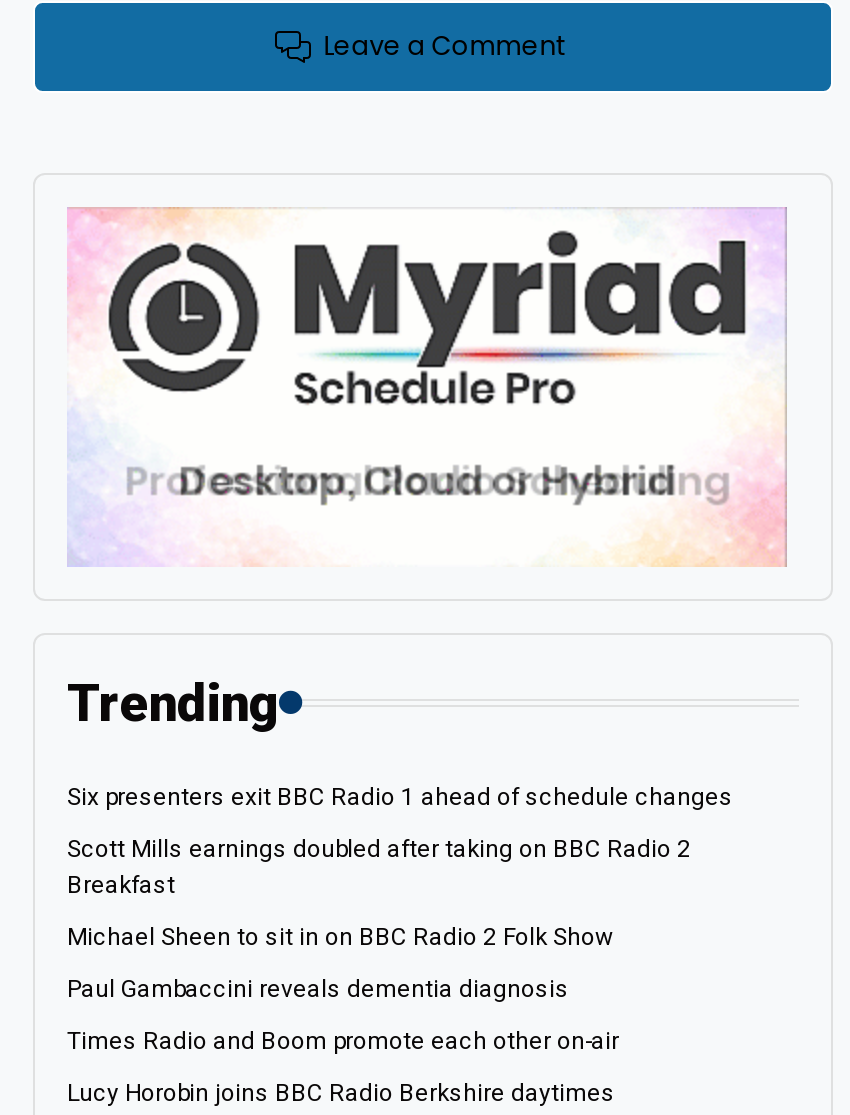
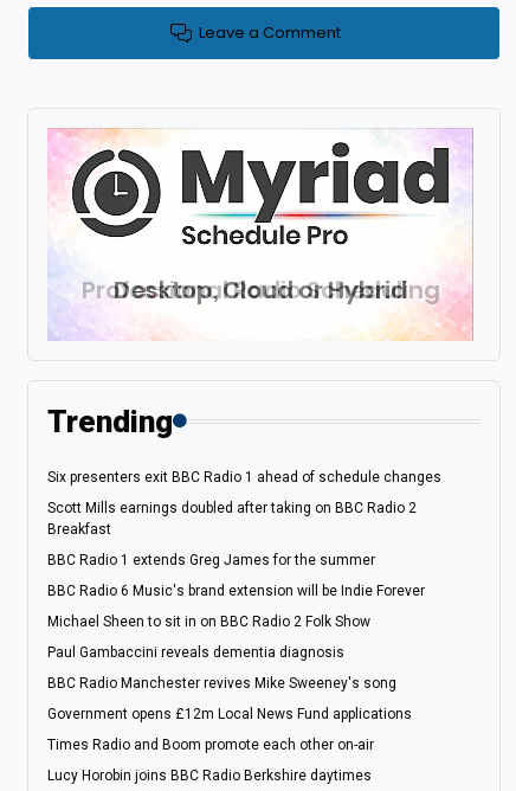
+ BBC Radio 1 extends Greg James for the summer
+ BBC Radio 6 Music's brand extension will be Indie Forever

+ BBC Radio Manchester revives Mike Sweeney's song
+ Government opens £12m Local News Fund applications
